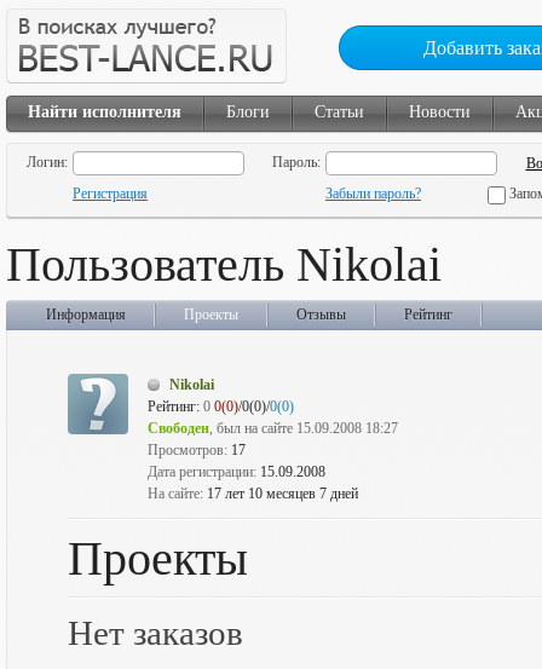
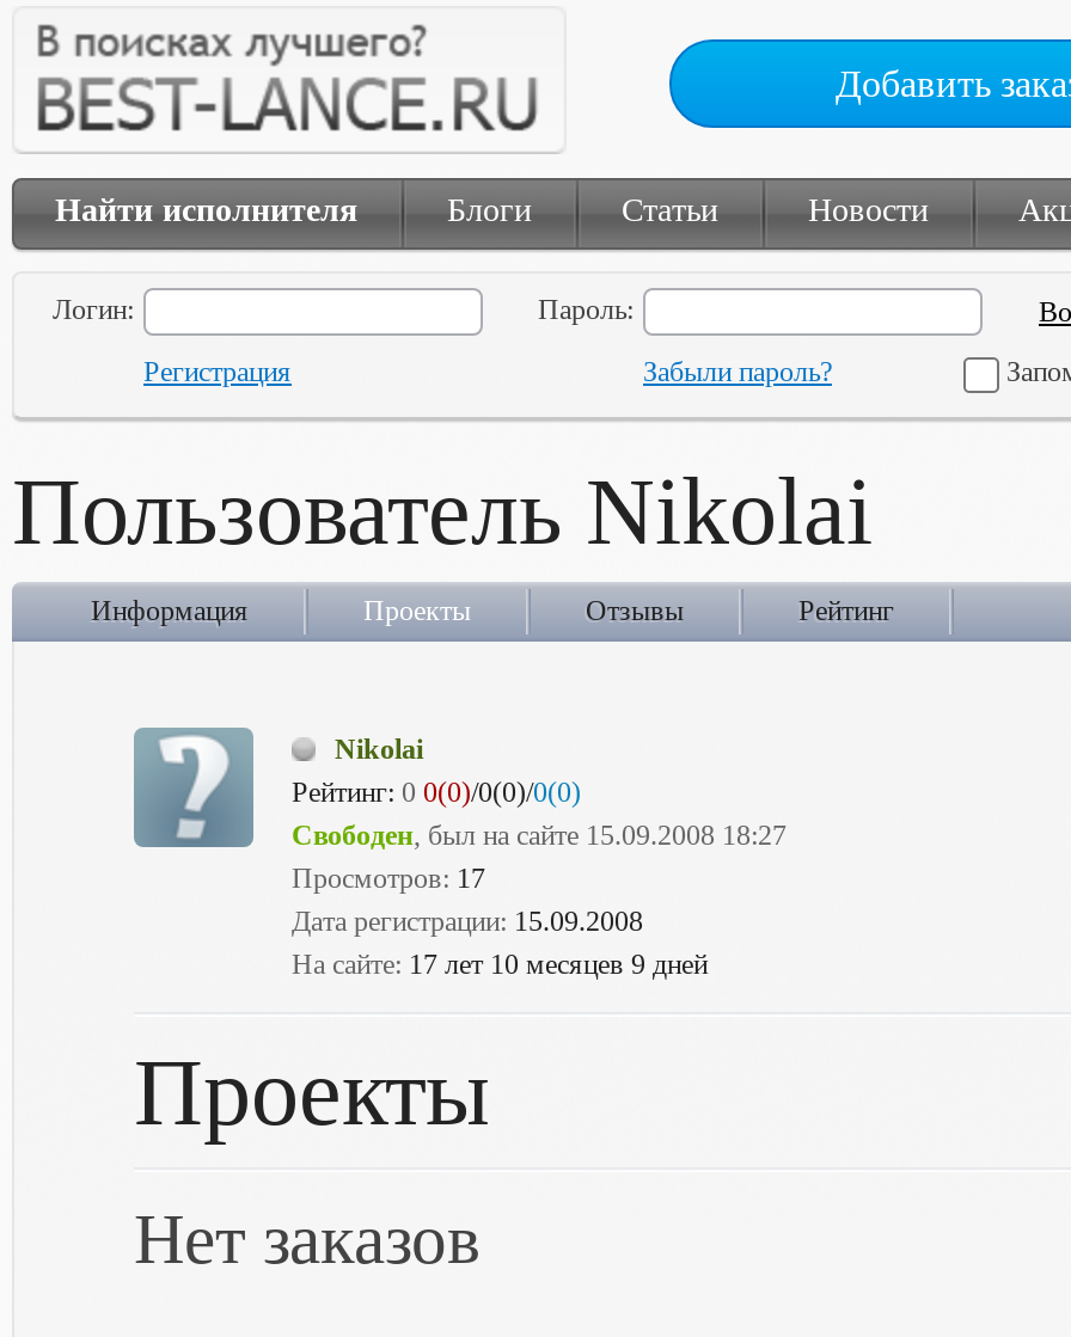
- На сайте: 17 лет 10 месяцев 7 дней
+ На сайте: 17 лет 10 месяцев 9 дней
